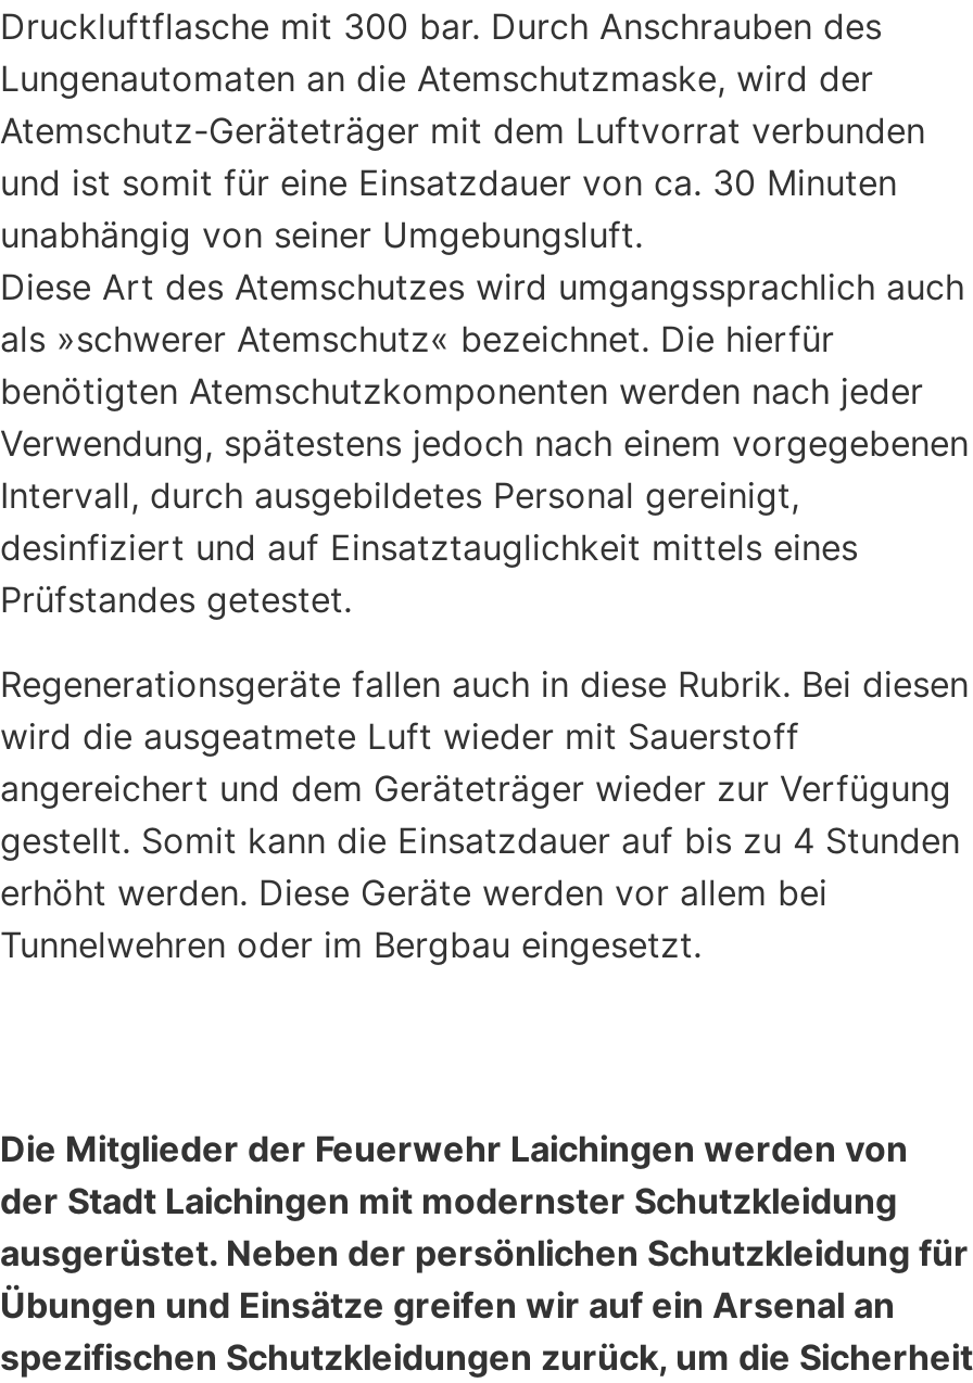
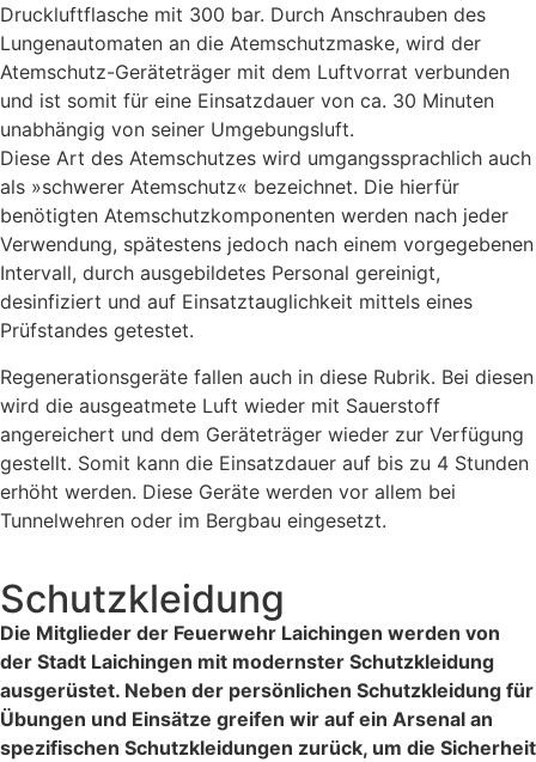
+ Schutzkleidung
